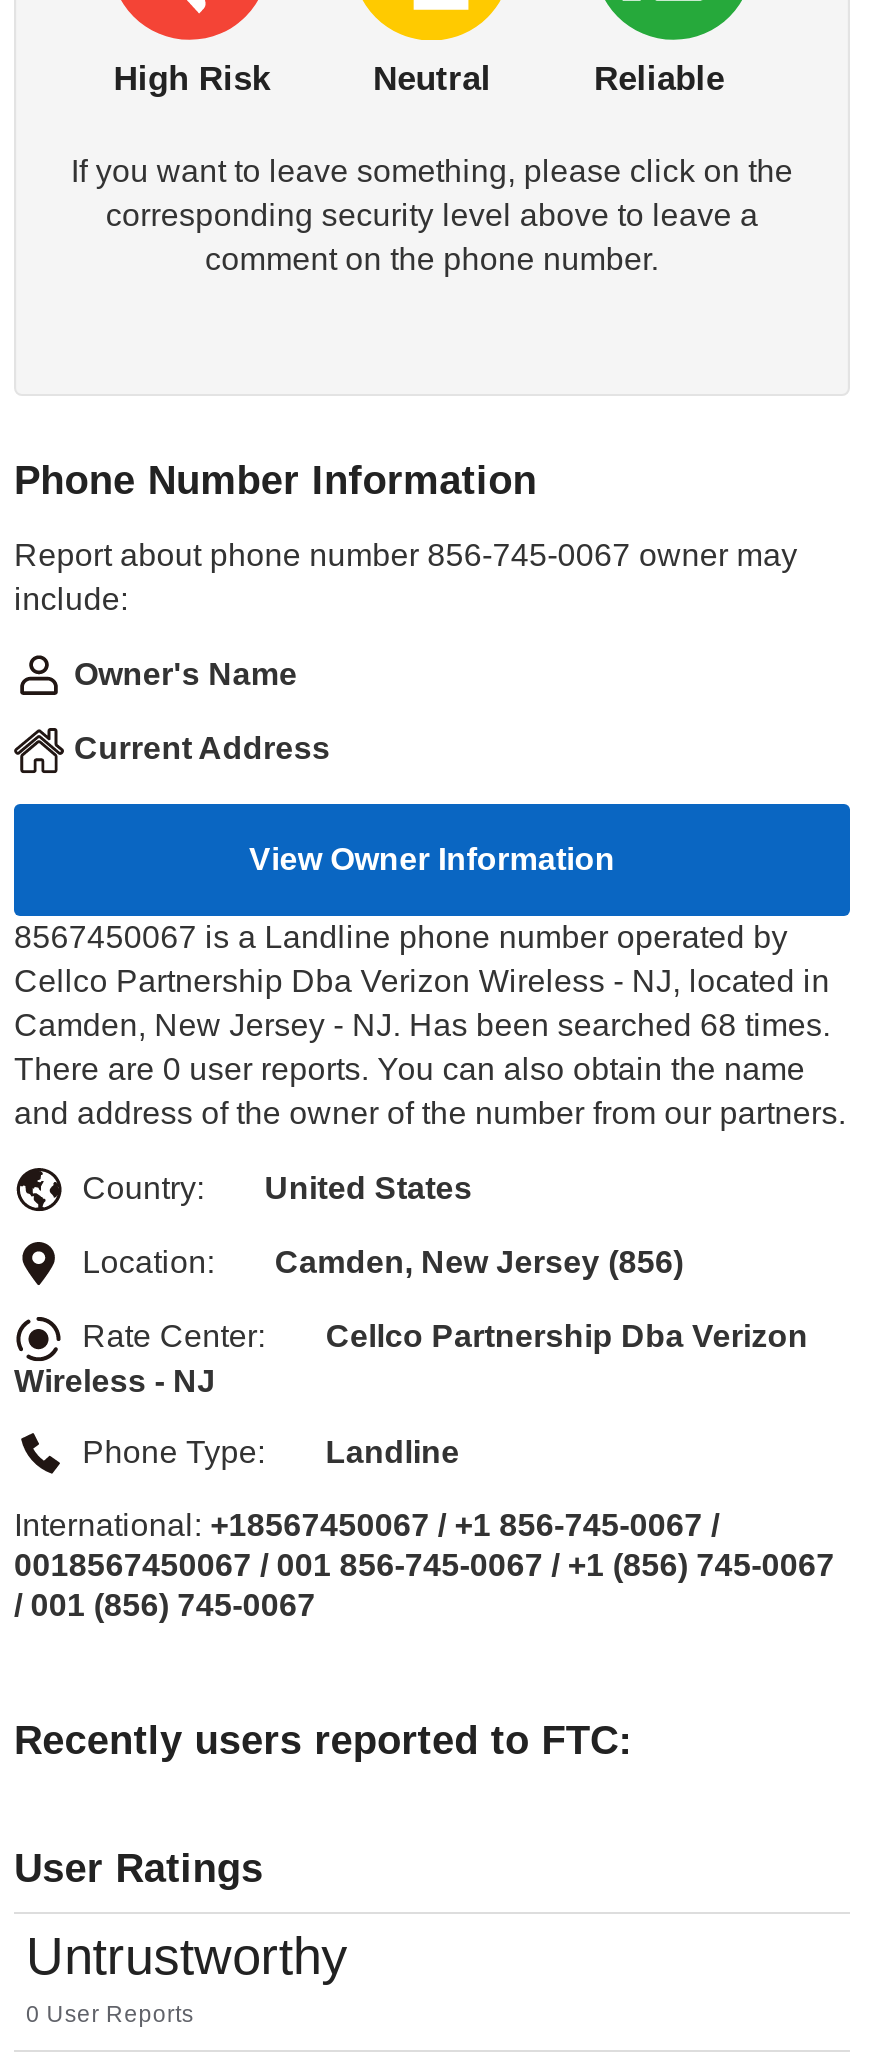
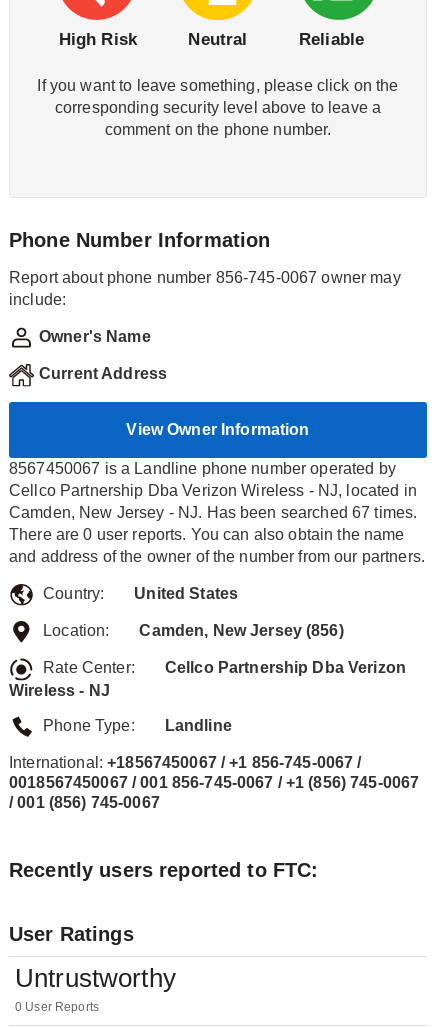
- Camden, New Jersey - NJ. Has been searched 68 times.
+ Camden, New Jersey - NJ. Has been searched 67 times.
